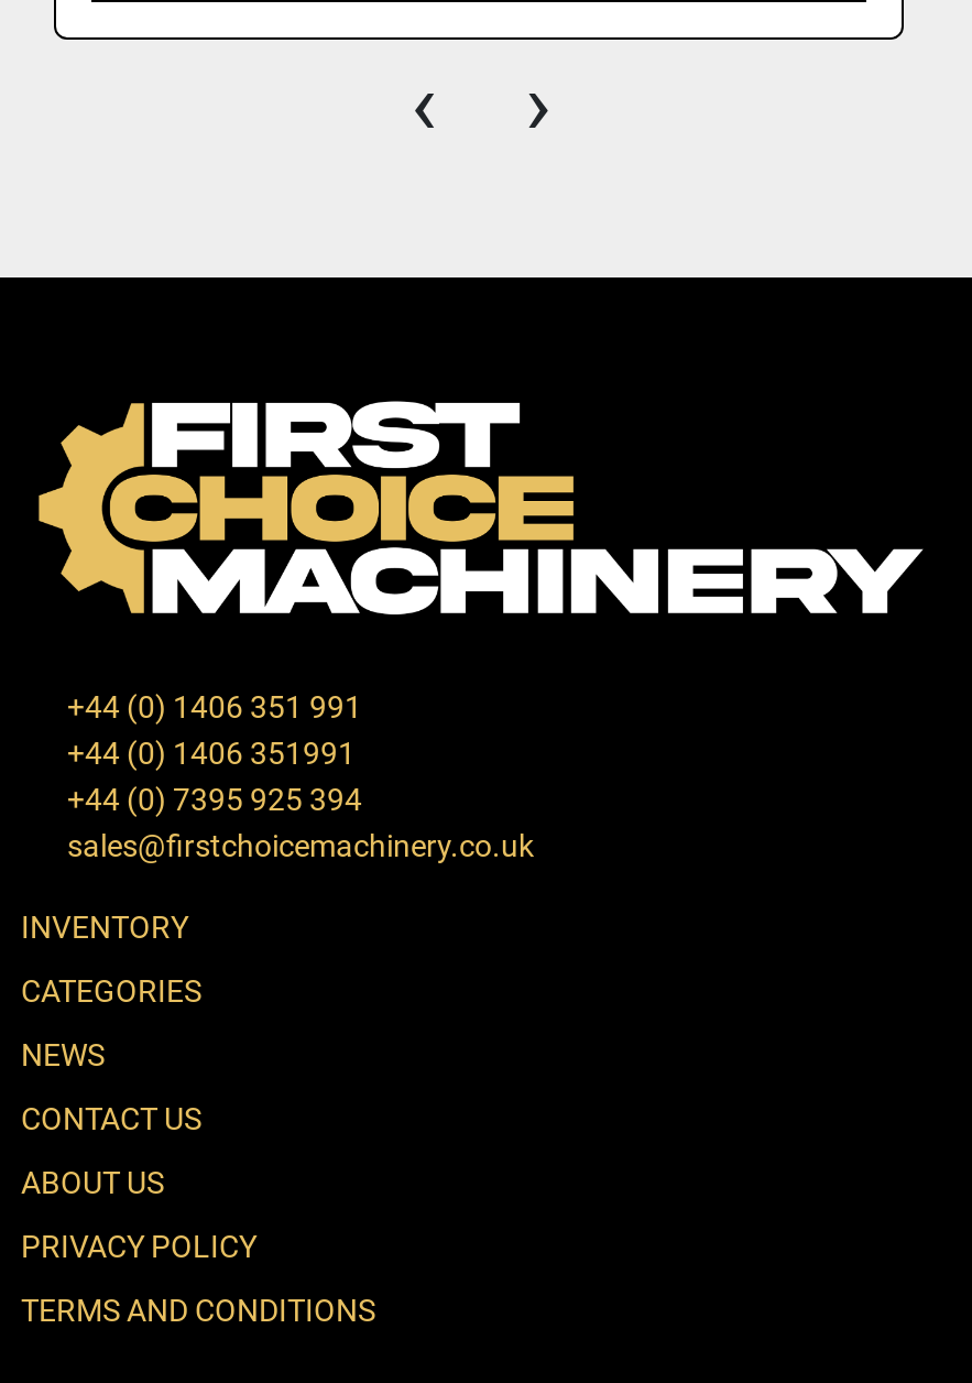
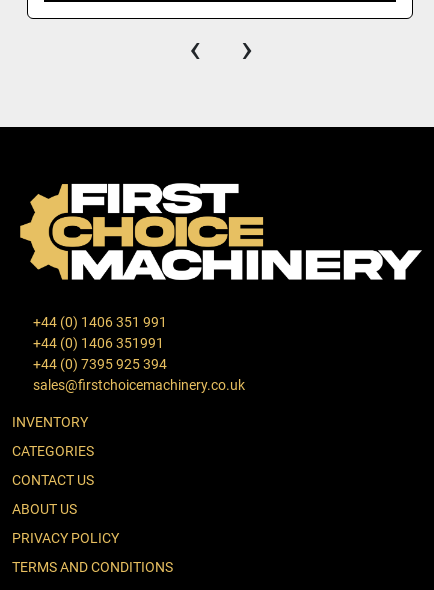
- NEWS
